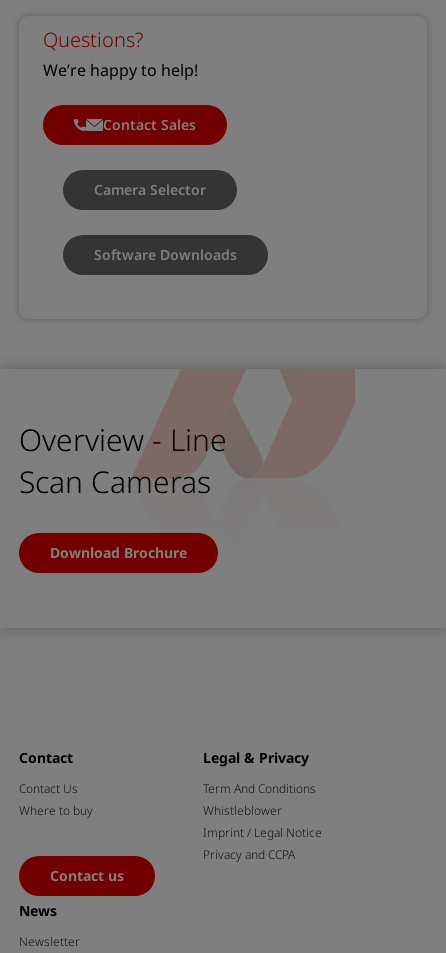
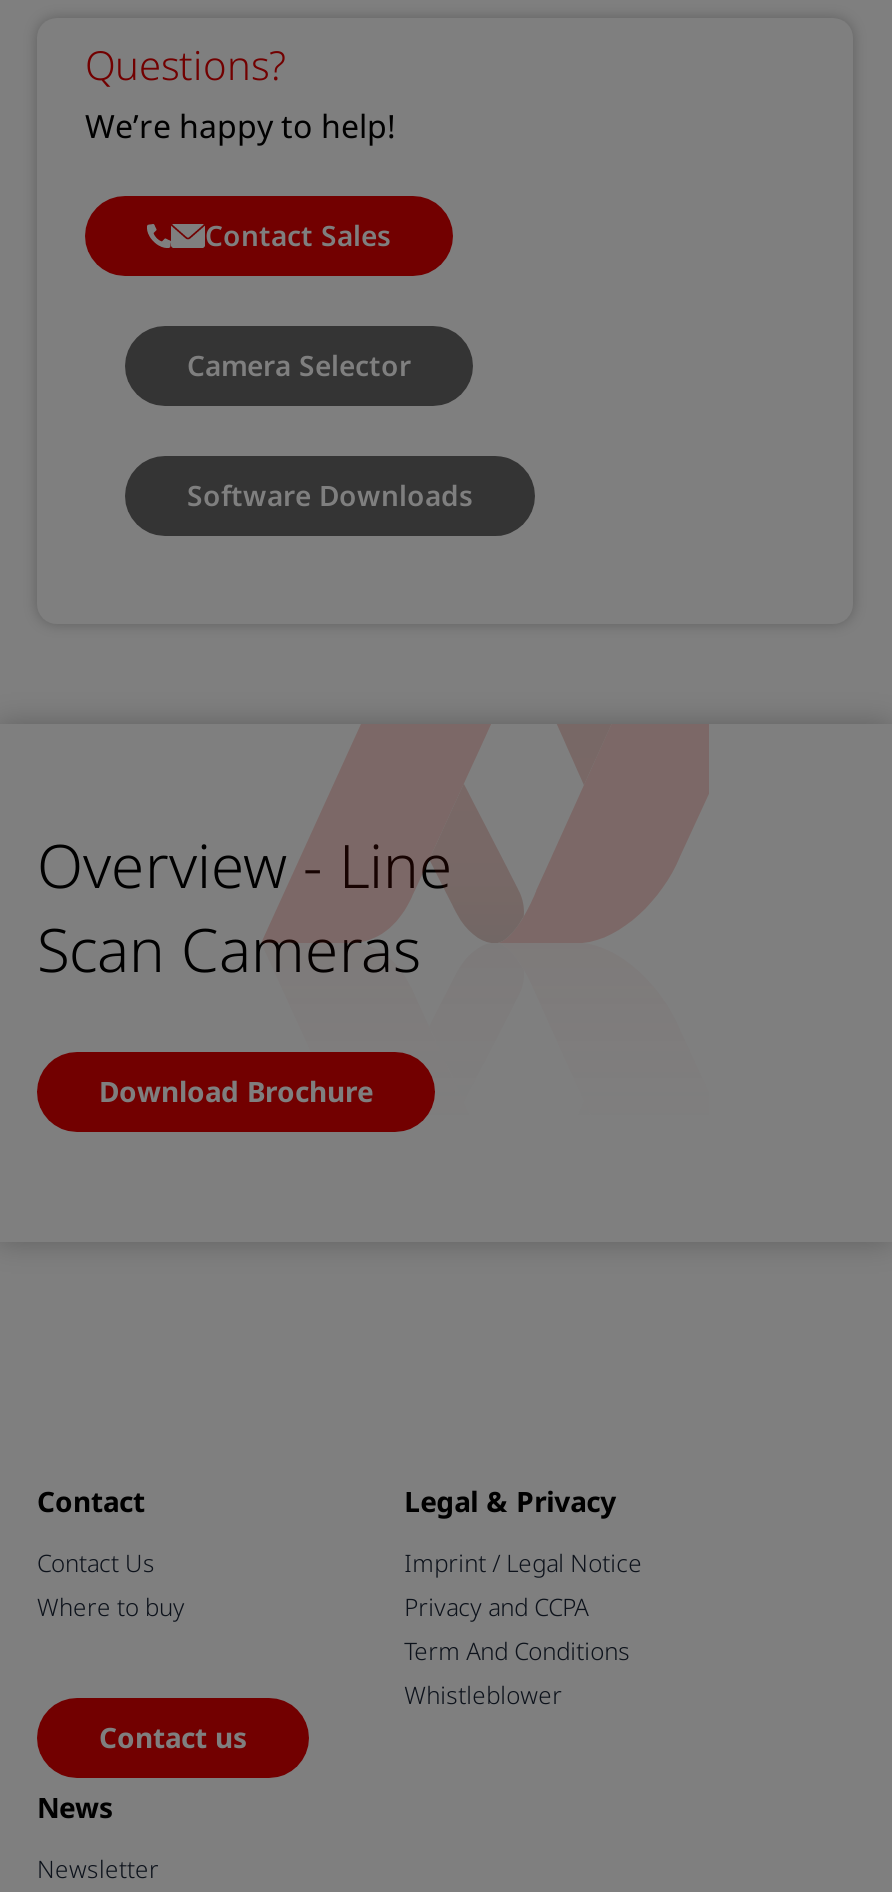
moved down: Term And Conditions | Whistleblower

moved up: Imprint / Legal Notice | Privacy and CCPA
